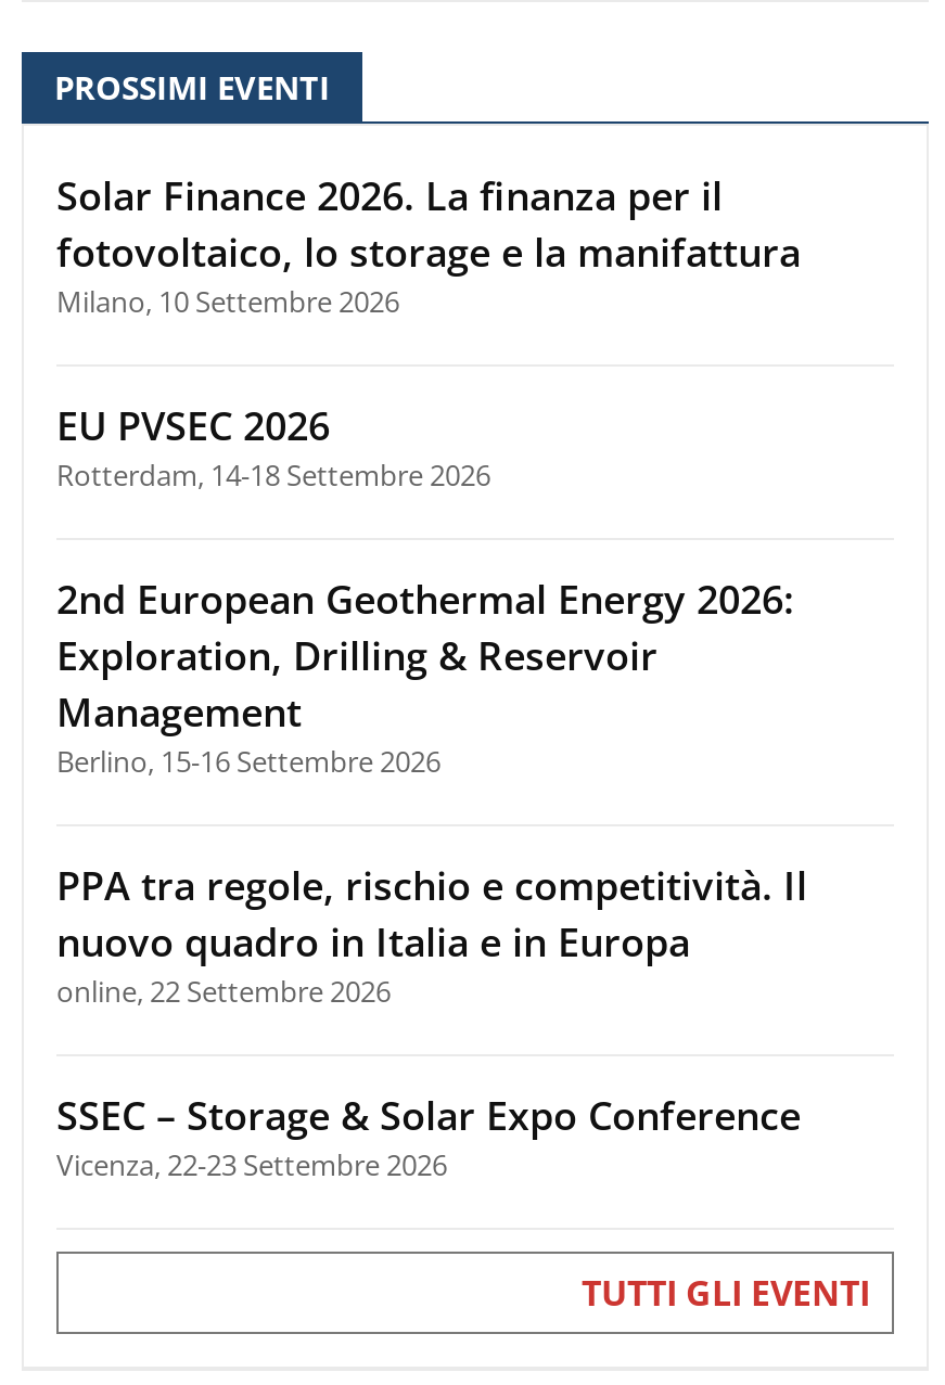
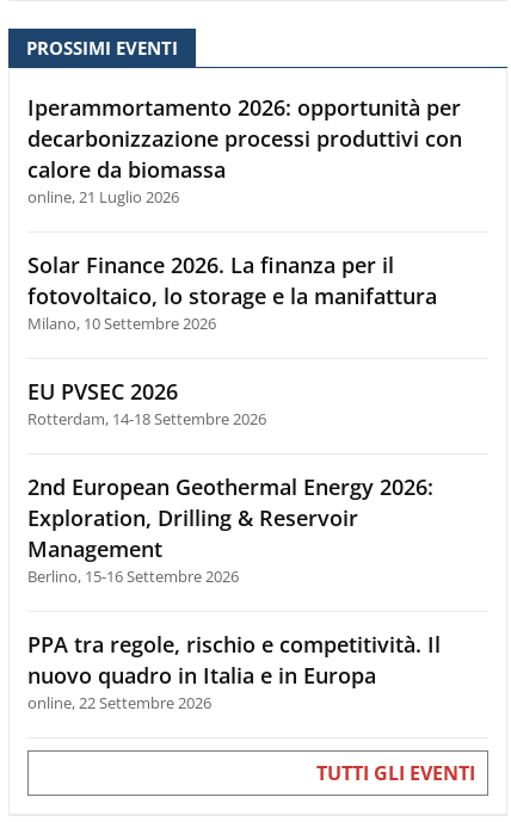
+ Iperammortamento 2026: opportunità per
+ decarbonizzazione processi produttivi con
+ calore da biomassa
+ online, 21 Luglio 2026

moved down: Solar Finance 2026. La finanza per il | fotovoltaico, lo storage e la manifattura | Milano, 10 Settembre 2026 | ... | nuovo quadro in Italia e in Europa | online, 22 Settembre 2026

- SSEC – Storage & Solar Expo Conference
- Vicenza, 22-23 Settembre 2026
